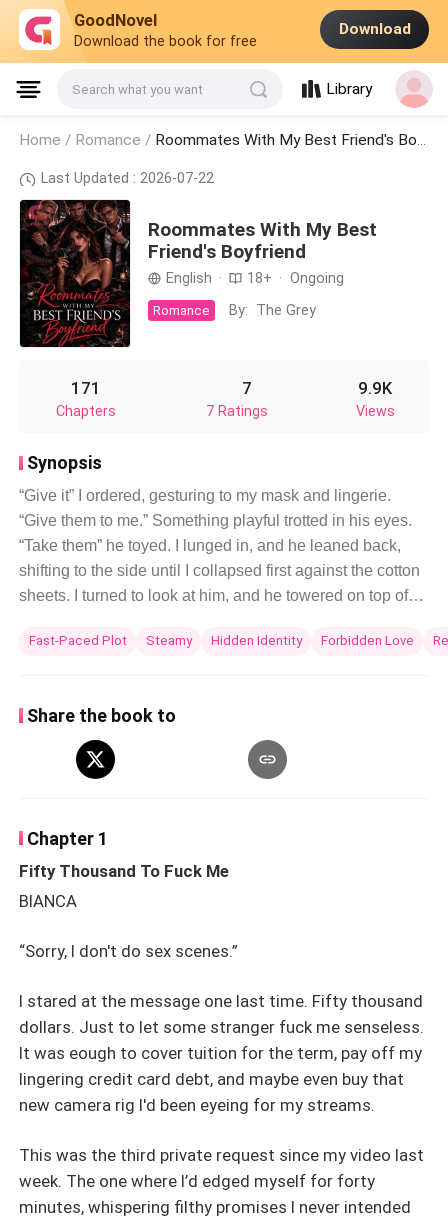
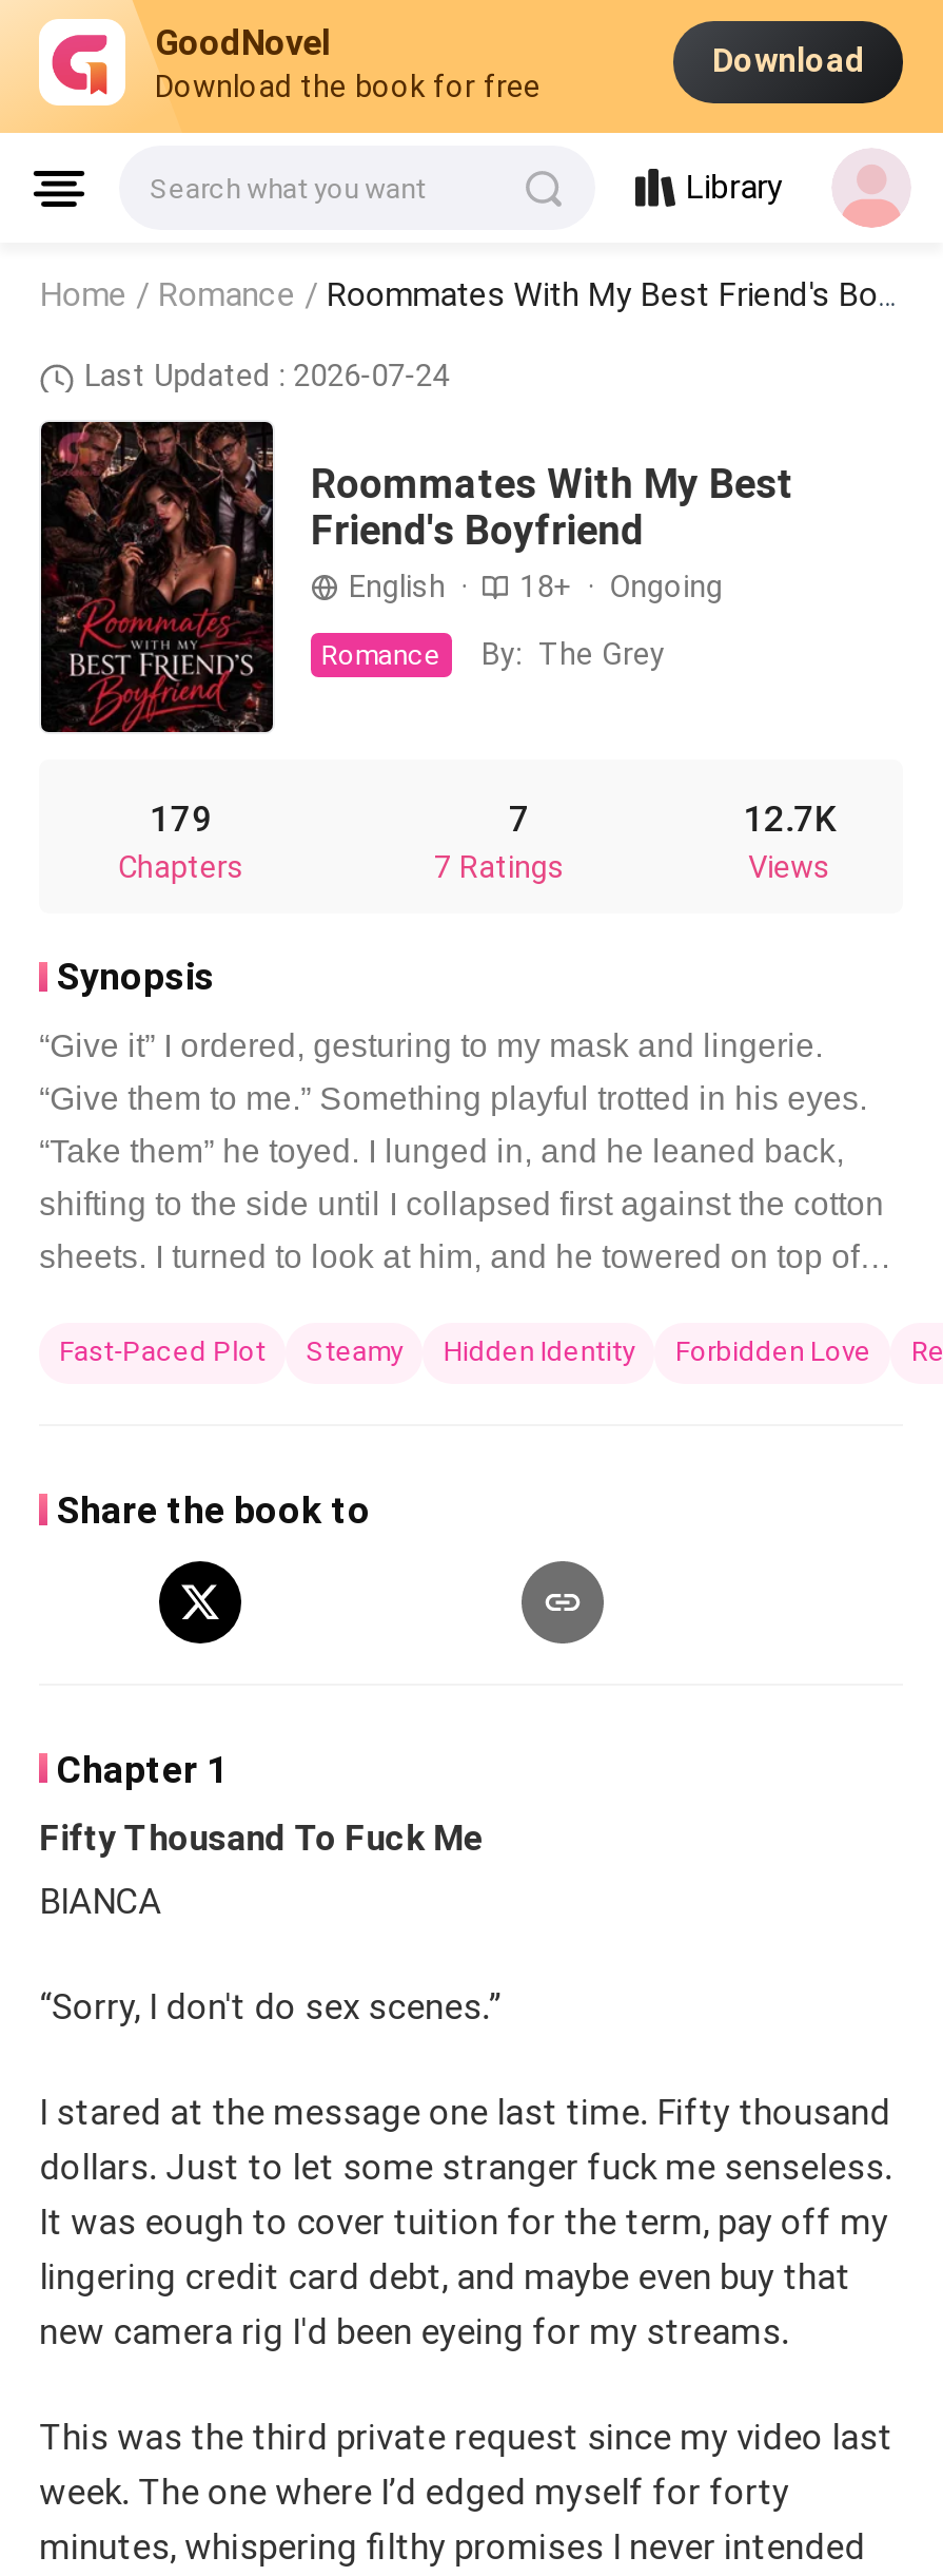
- Last Updated : 2026-07-22
+ Last Updated : 2026-07-24

- 171
+ 179

- 9.9K
+ 12.7K
